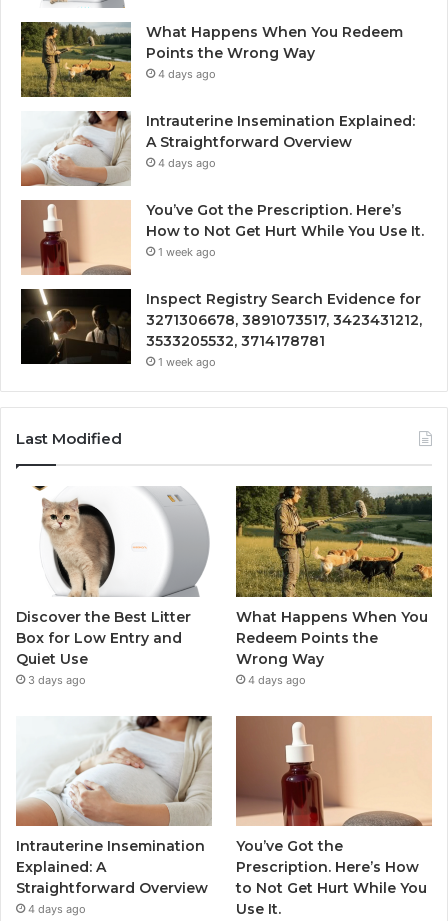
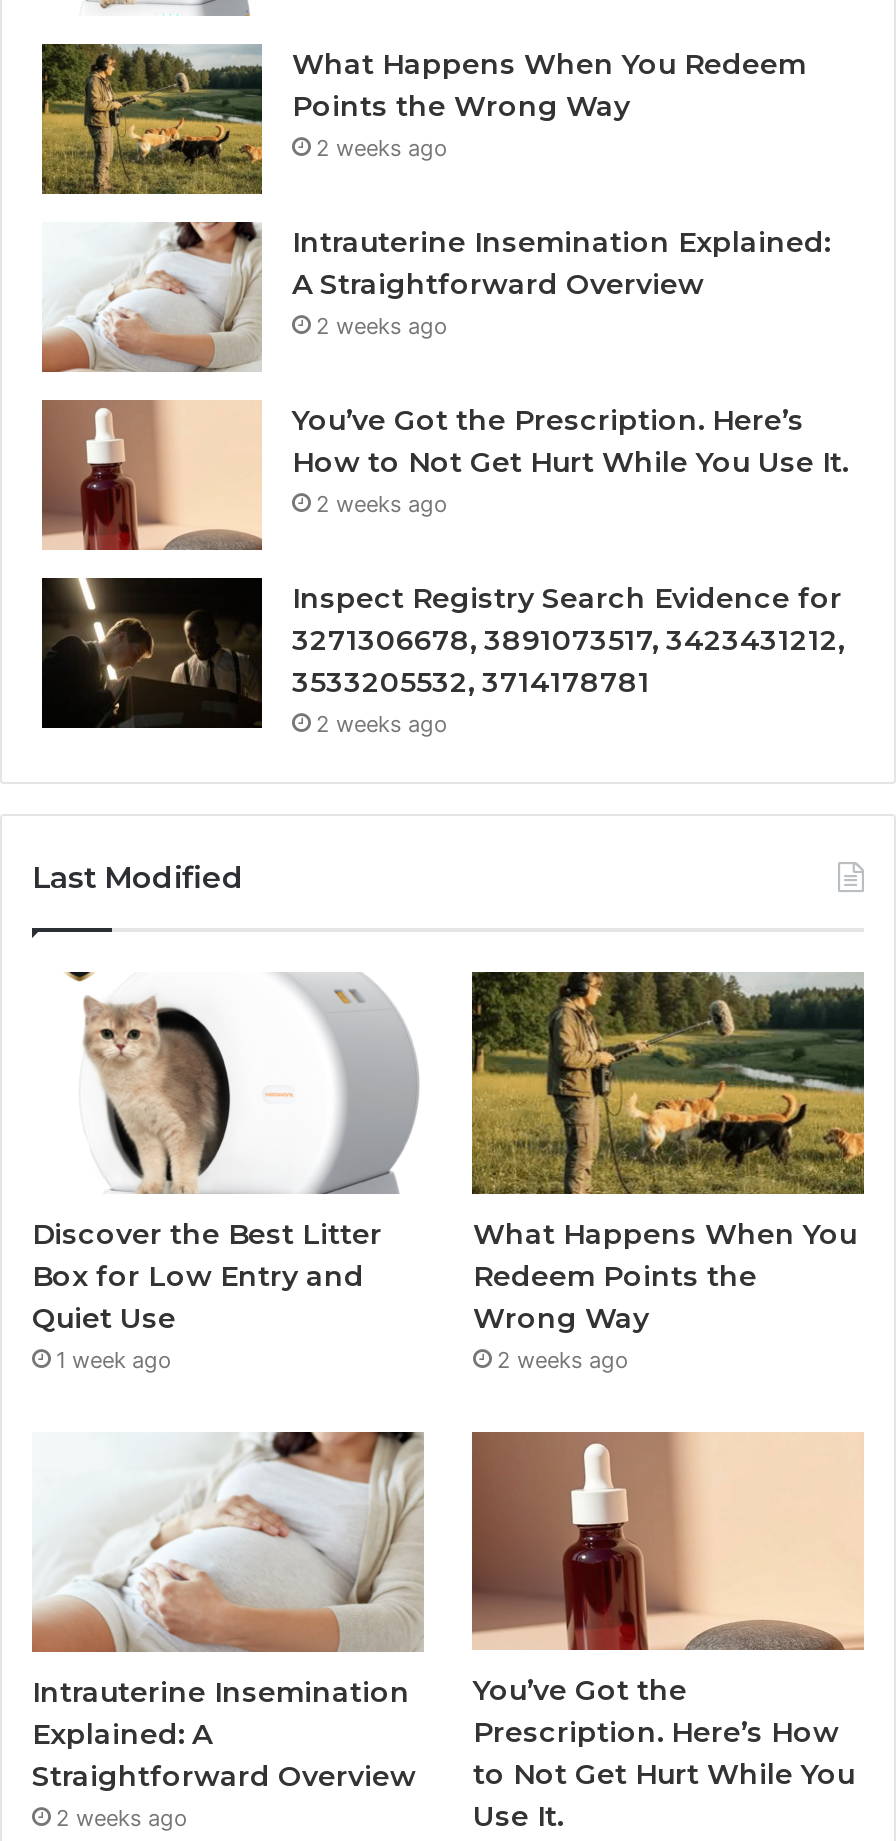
- 4 days ago
+ 2 weeks ago

- 4 days ago
+ 2 weeks ago

- 1 week ago
+ 2 weeks ago

- 1 week ago
+ 2 weeks ago

- 3 days ago
+ 1 week ago

- 4 days ago
+ 2 weeks ago

- 4 days ago
+ 2 weeks ago
